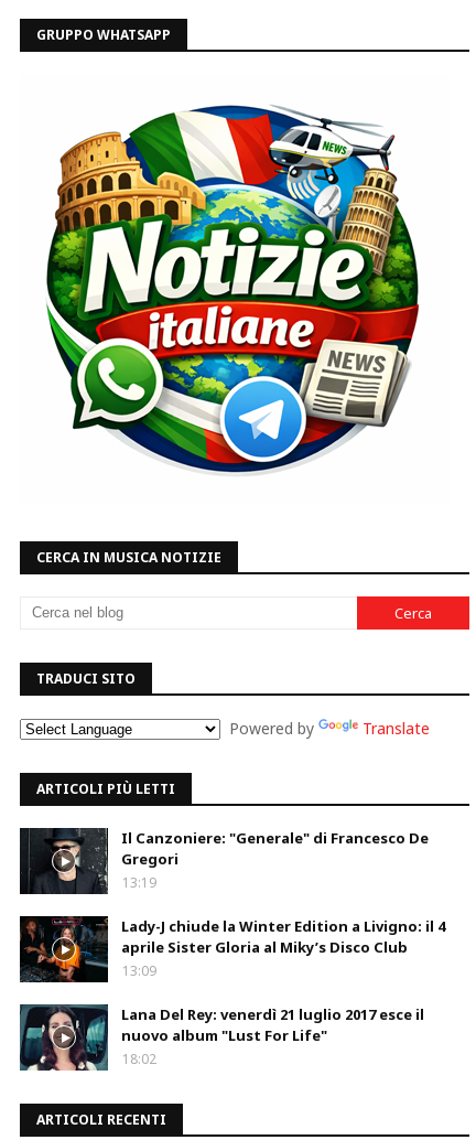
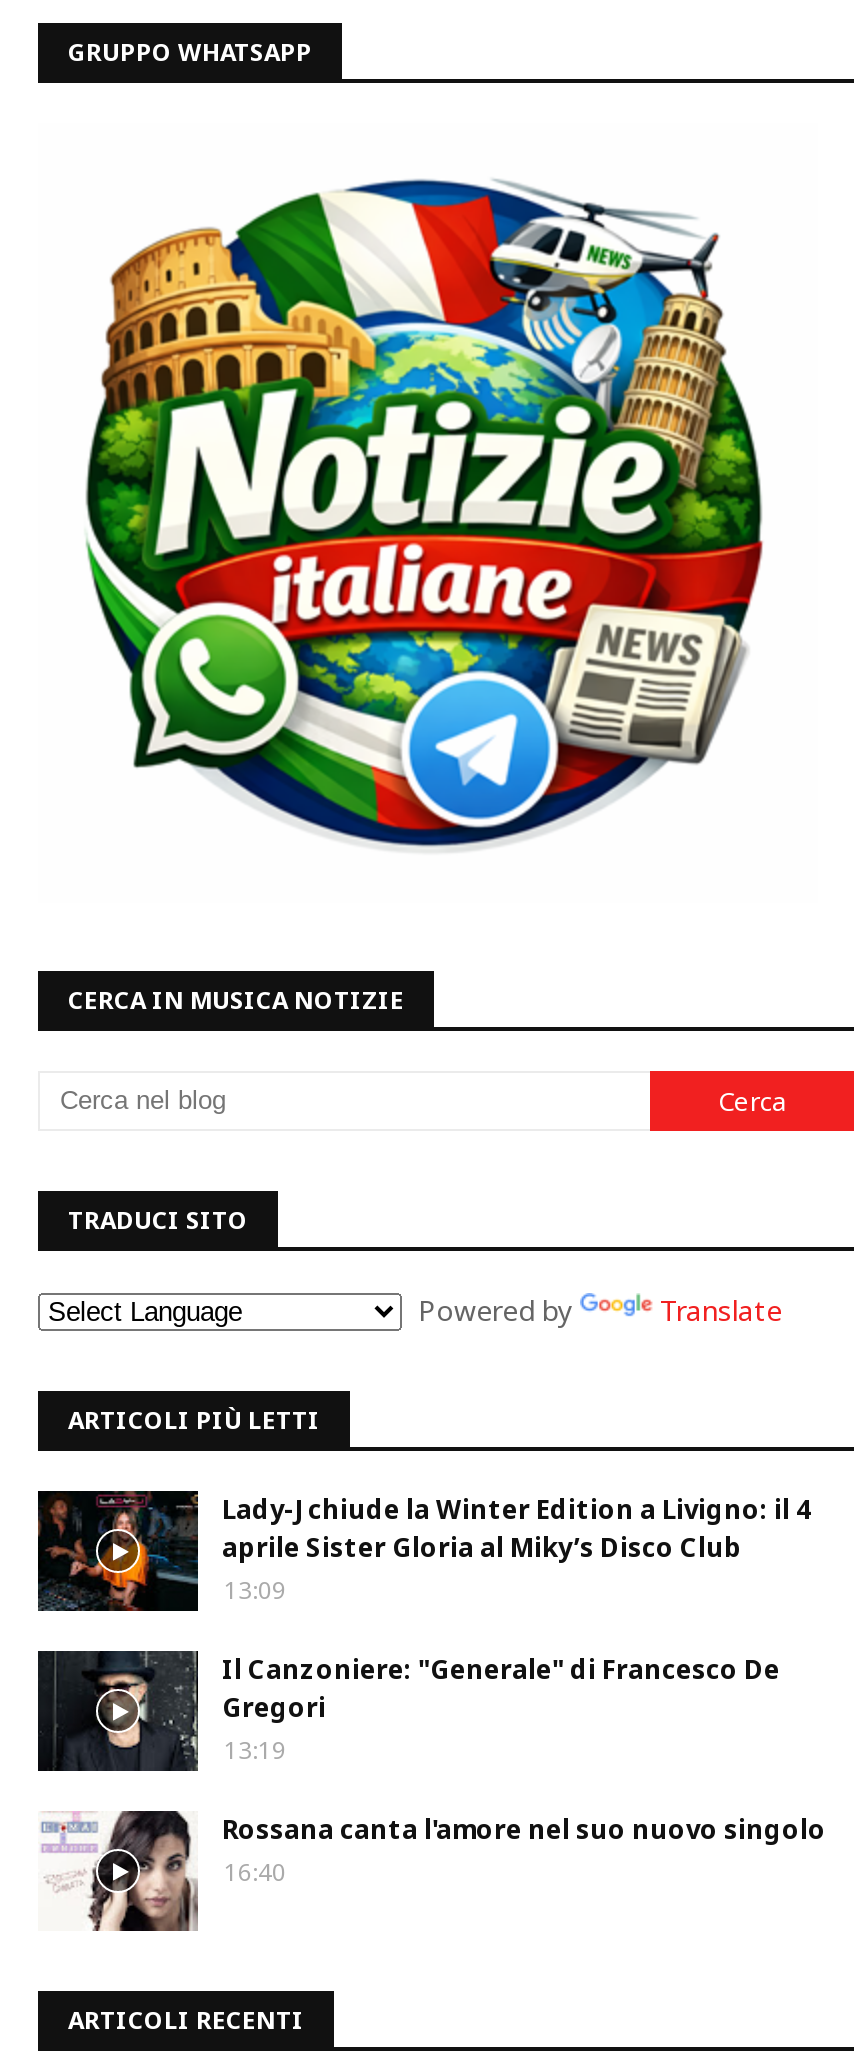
moved down: [image] | Il Canzoniere: "Generale" di Francesco De | Gregori | 13:19

moved up: [image] | Lady-J chiude la Winter Edition a Livigno: il 4 | aprile Sister Gloria al Miky’s Disco Club | 13:09

- [image]
- Lana Del Rey: venerdì 21 luglio 2017 esce il
- nuovo album "Lust For Life"
- 18:02
+ [image]
+ Rossana canta l'amore nel suo nuovo singolo
+ 16:40
